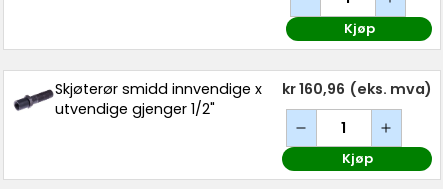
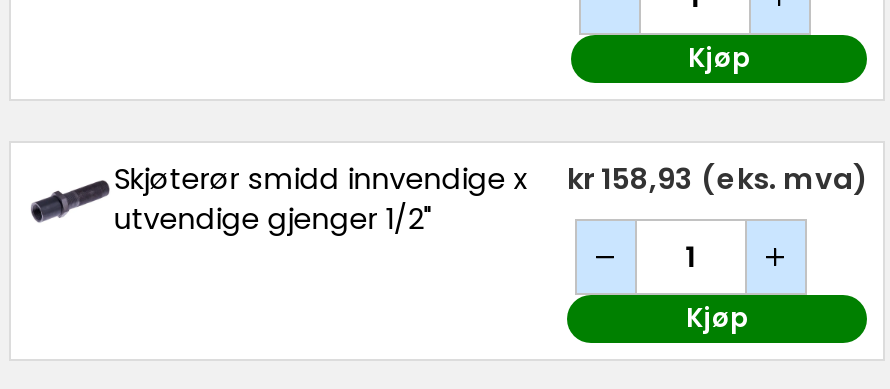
- Skjøterør smidd innvendige x kr 160,96 (eks. mva)
+ Skjøterør smidd innvendige x kr 158,93 (eks. mva)
